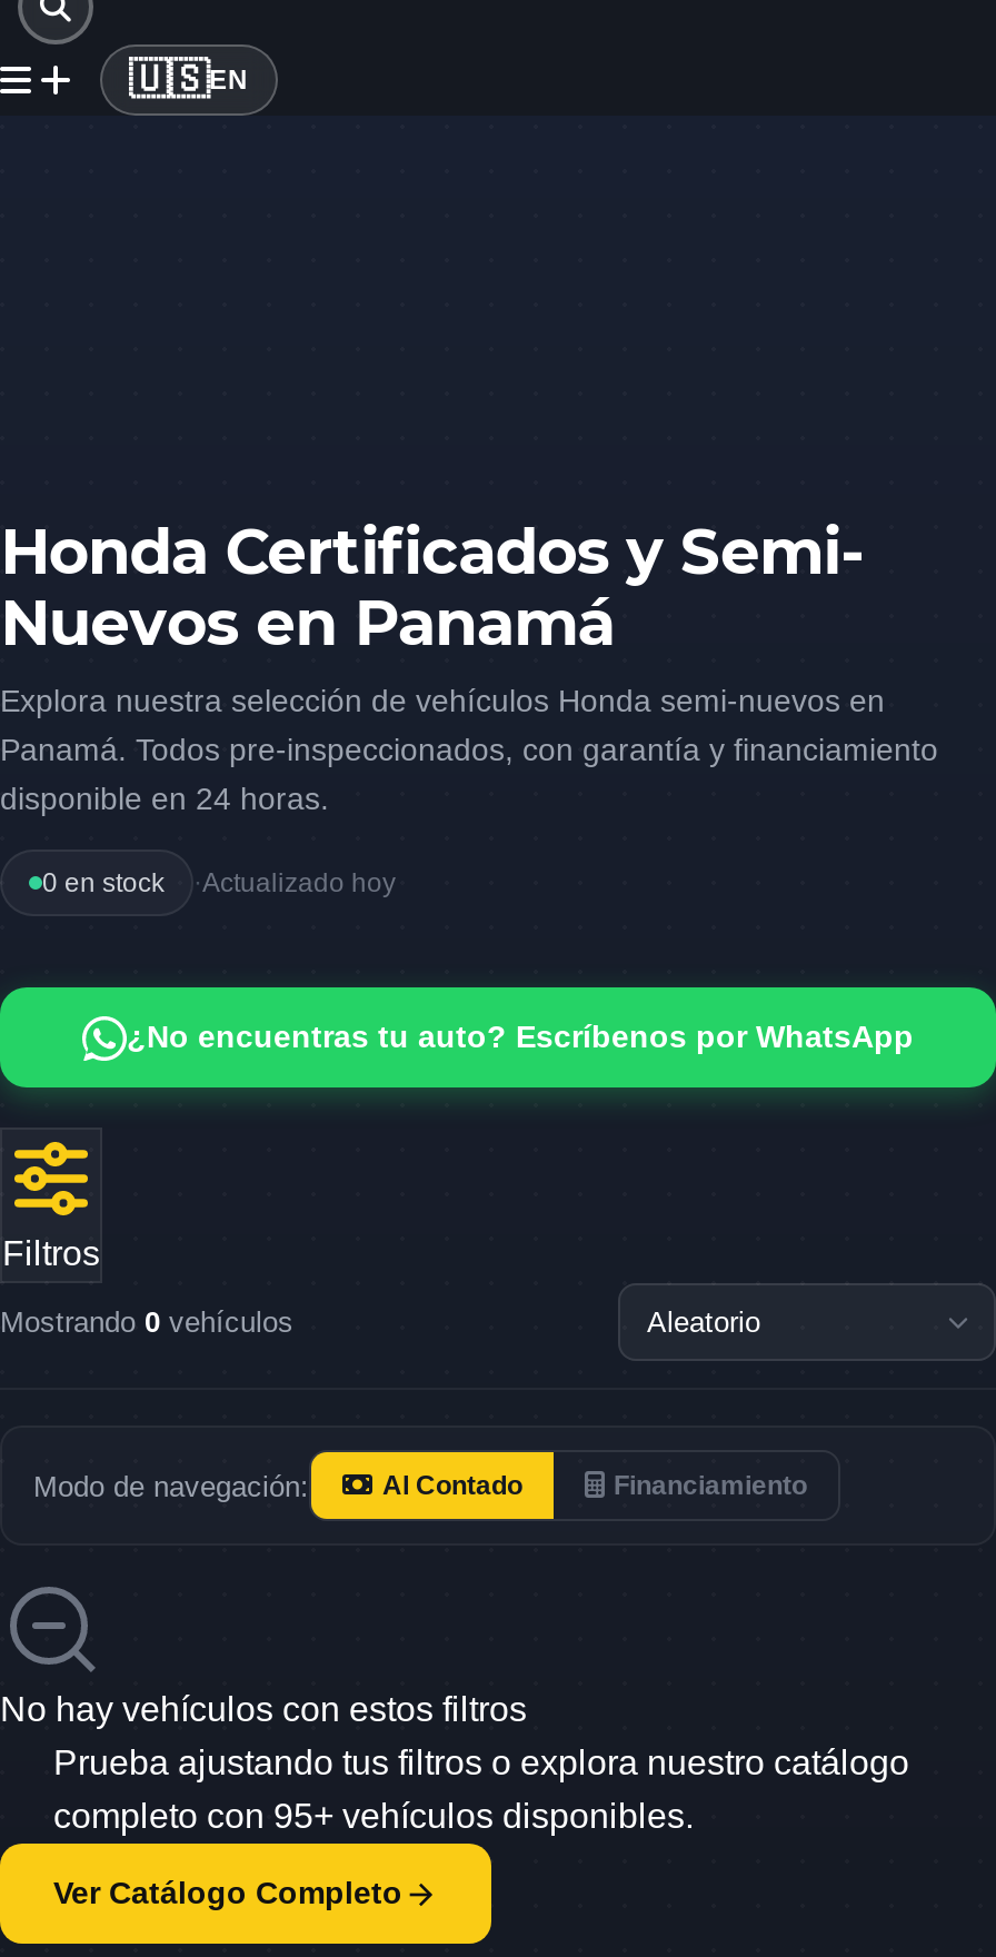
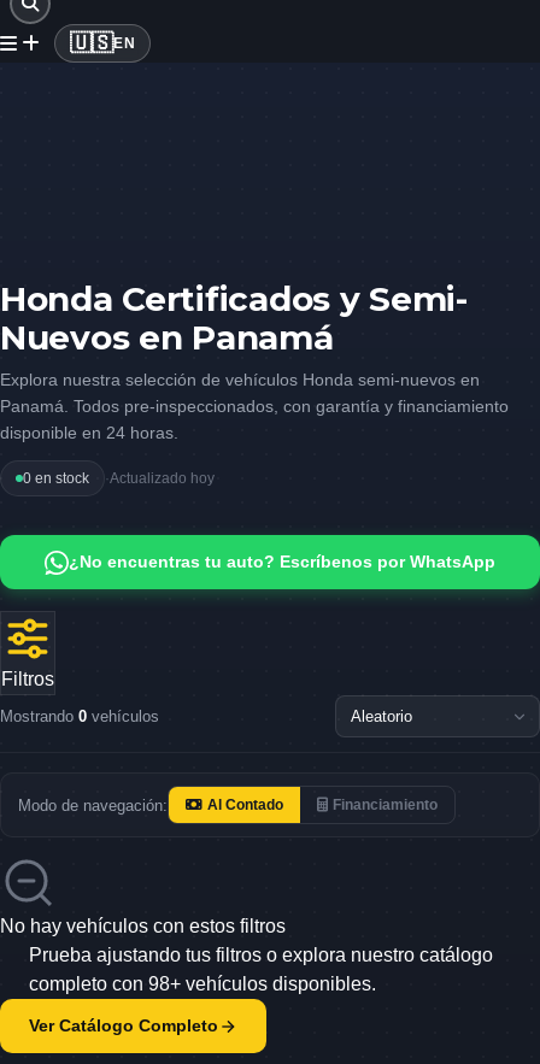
- completo con 95+ vehículos disponibles.
+ completo con 98+ vehículos disponibles.
